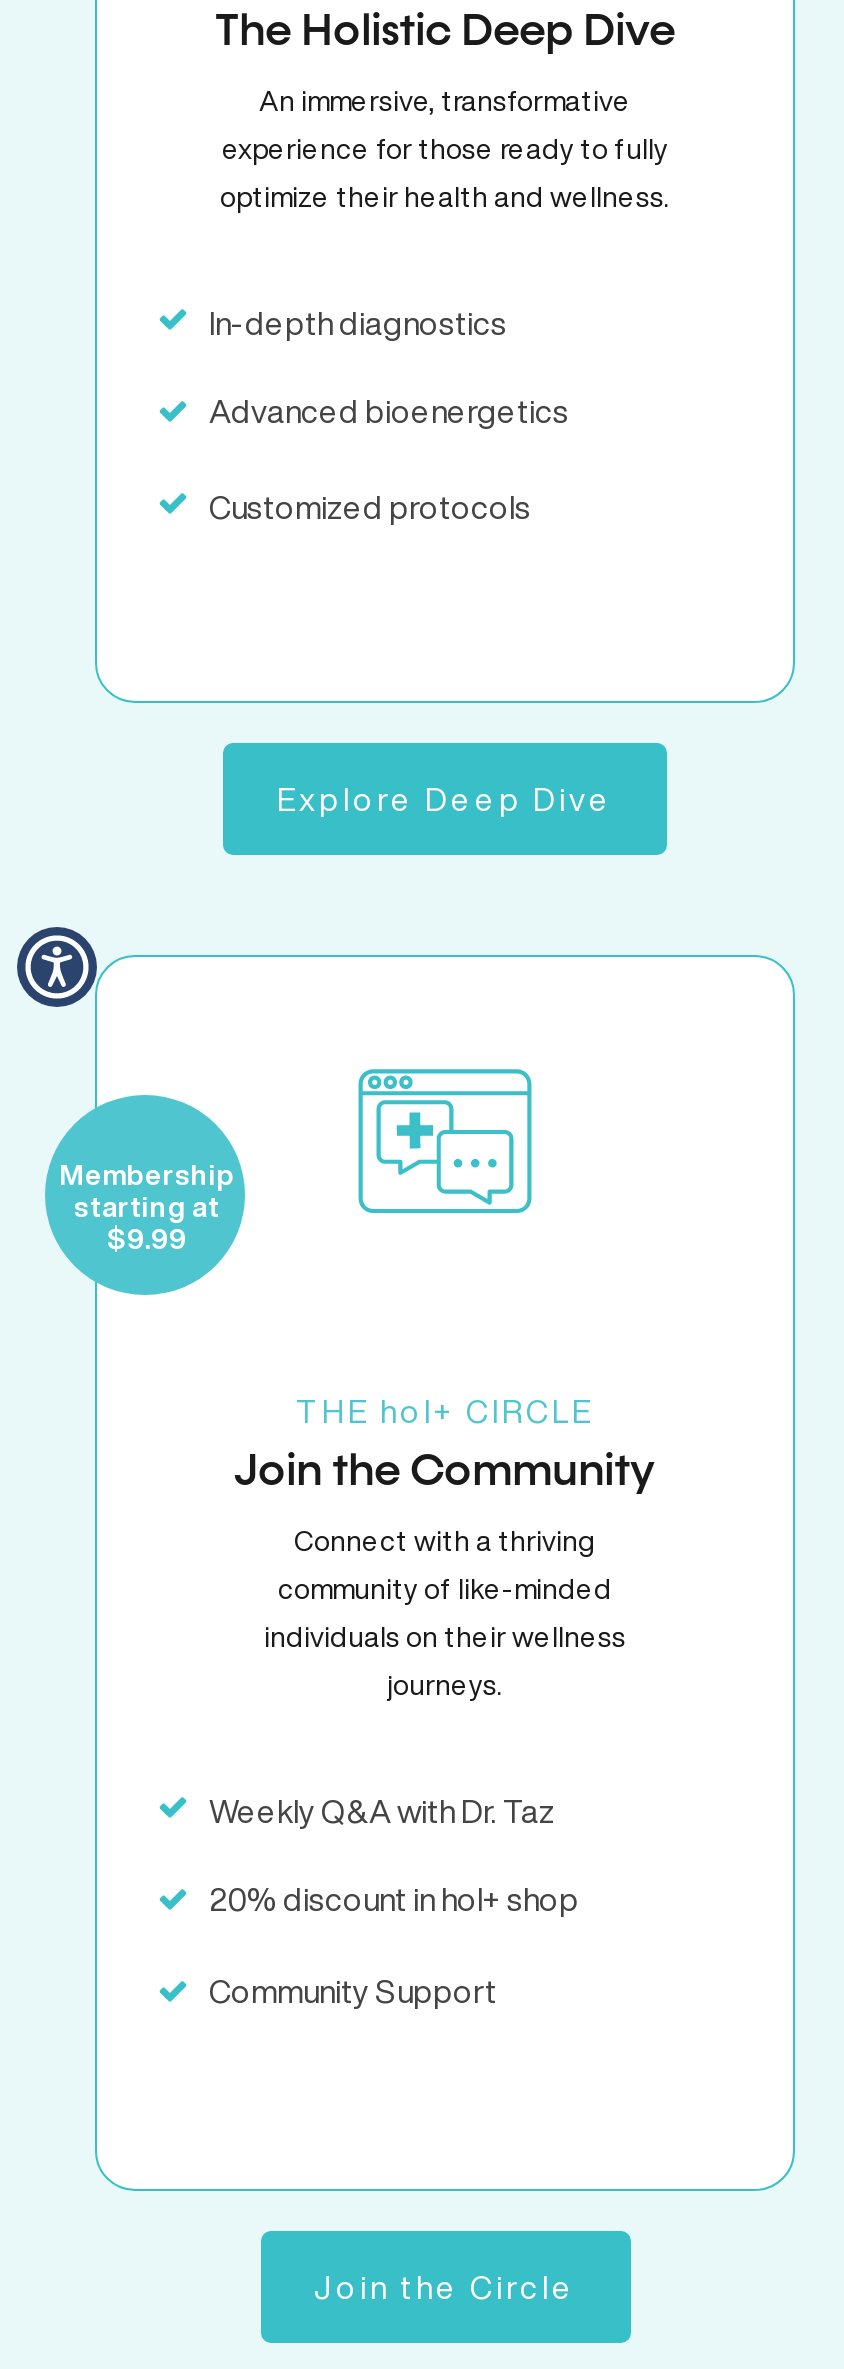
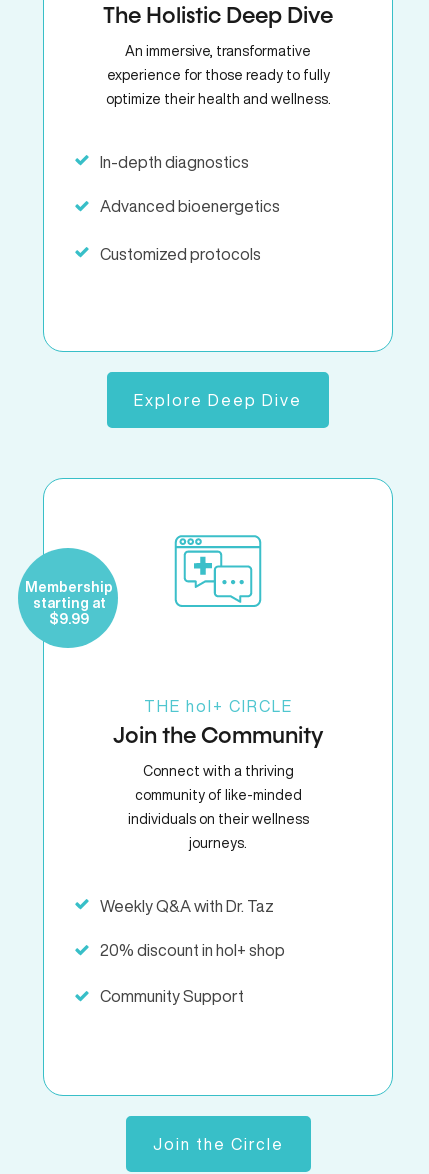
- [image]
